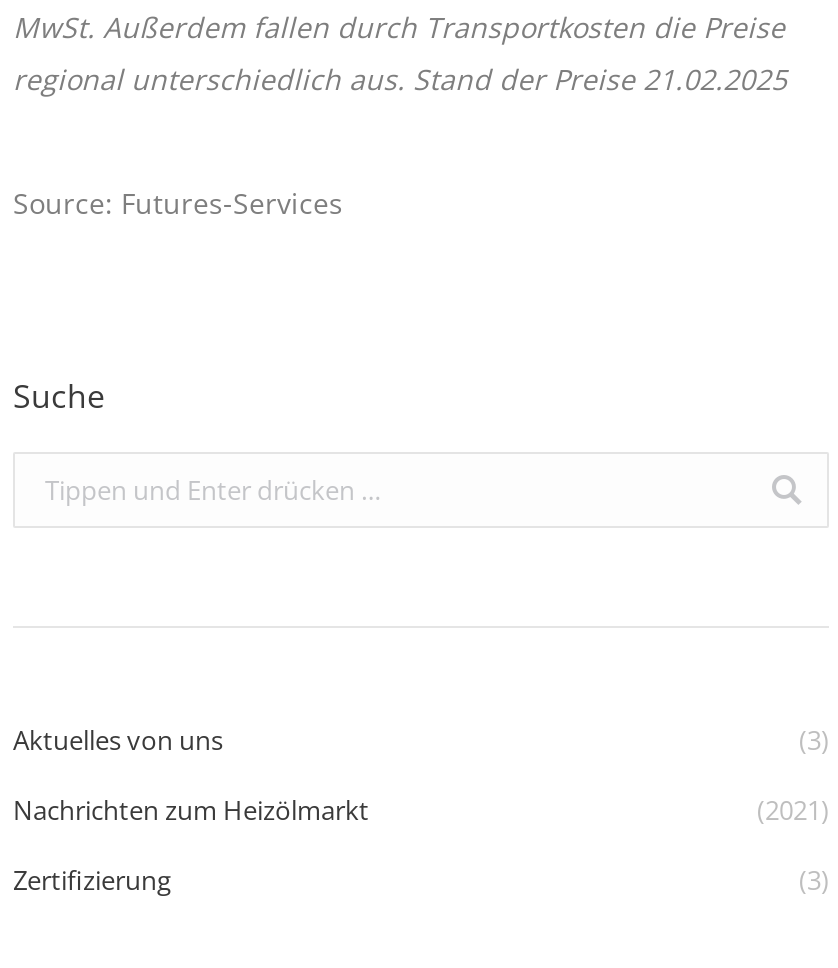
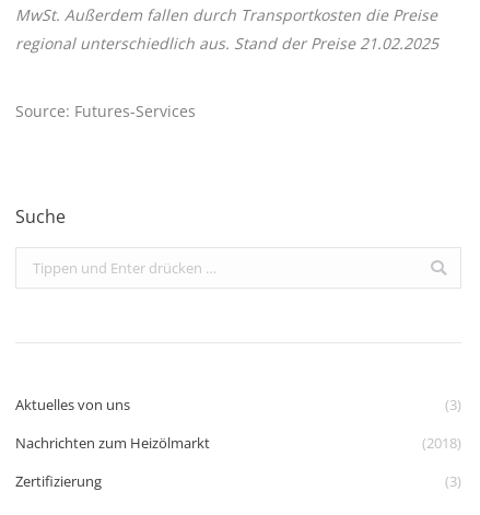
- (2021)
+ (2018)
